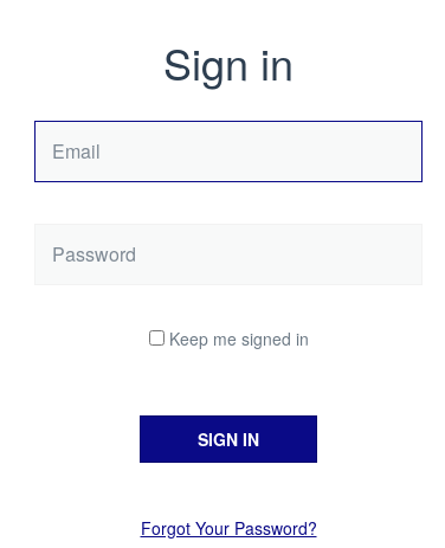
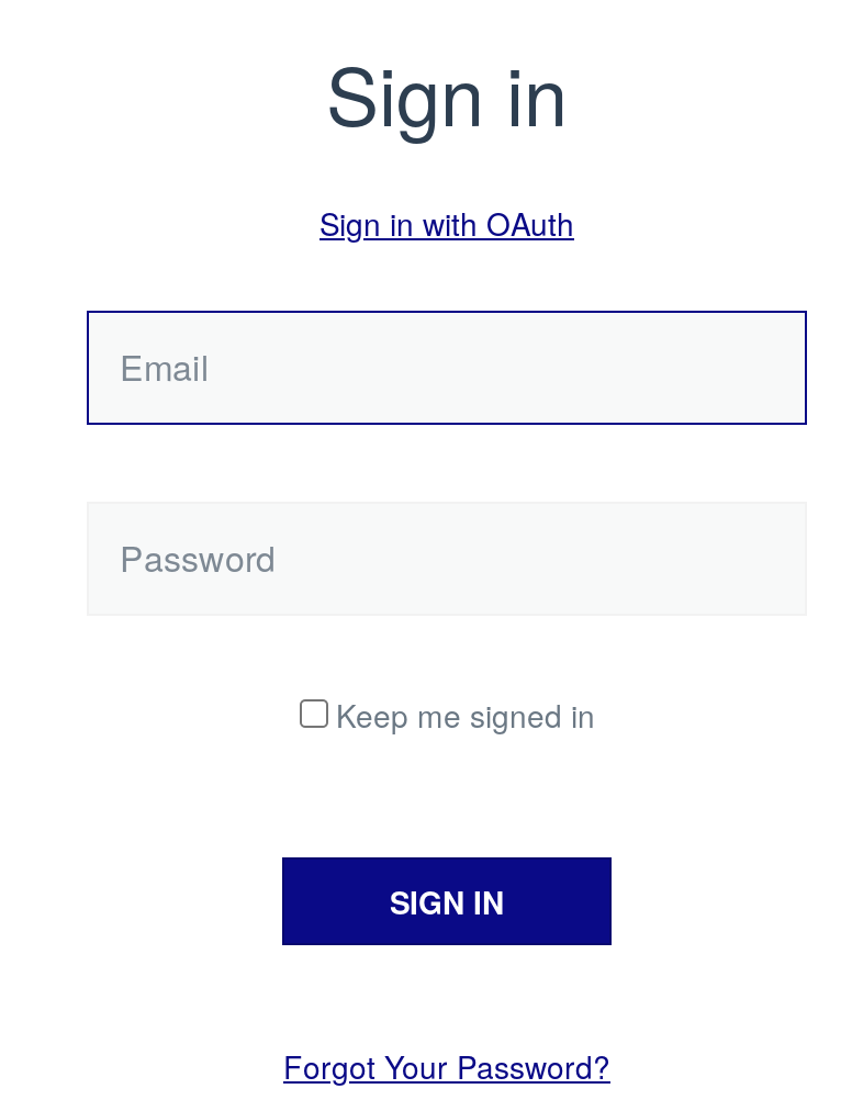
+ Sign in with OAuth
